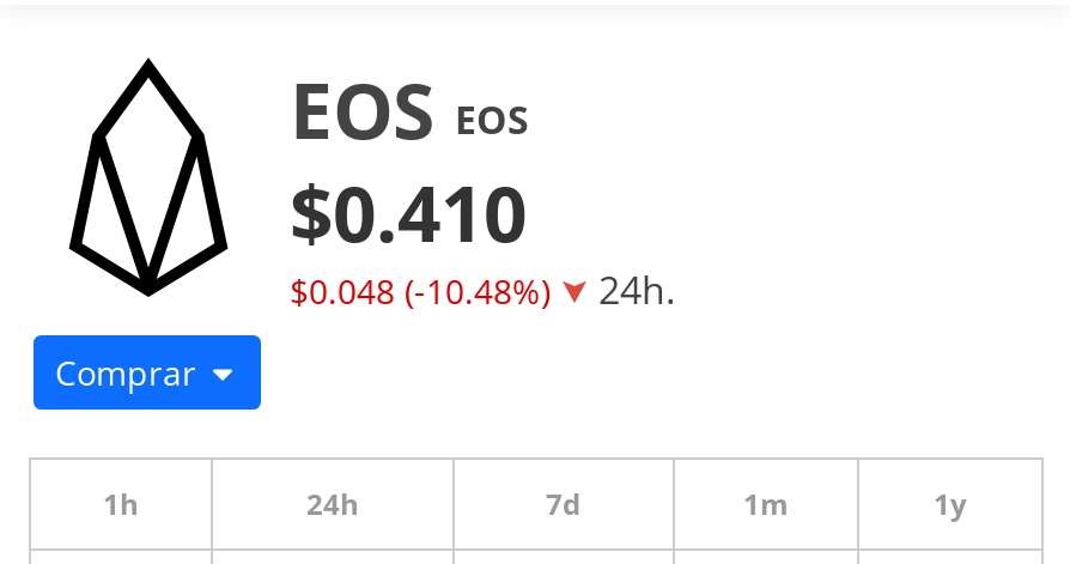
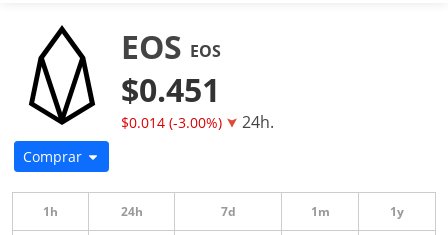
- $0.410
+ $0.451

- $0.048 (-10.48%) 24h.
+ $0.014 (-3.00%) 24h.
